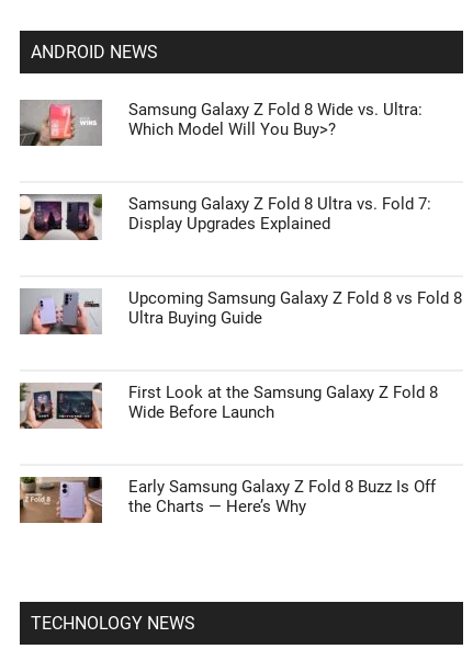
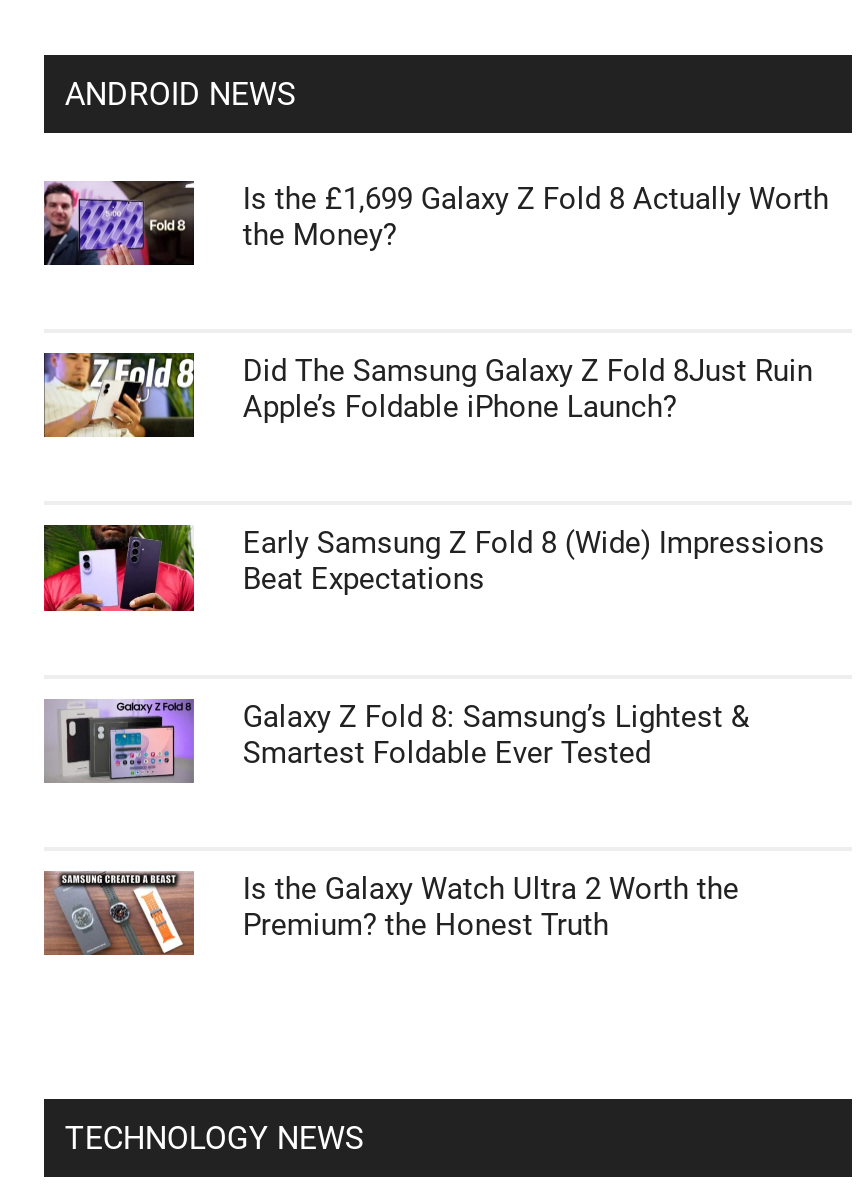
- [image]
- Samsung Galaxy Z Fold 8 Wide vs. Ultra:
- Which Model Will You Buy>?
+ [image]
+ Is the £1,699 Galaxy Z Fold 8 Actually Worth
+ the Money?

- [image]
- Samsung Galaxy Z Fold 8 Ultra vs. Fold 7:
- Display Upgrades Explained
+ [image]
+ Did The Samsung Galaxy Z Fold 8Just Ruin
+ Apple’s Foldable iPhone Launch?

- [image]
- Upcoming Samsung Galaxy Z Fold 8 vs Fold 8
- Ultra Buying Guide
+ [image]
+ Early Samsung Z Fold 8 (Wide) Impressions
+ Beat Expectations

- [image]
- First Look at the Samsung Galaxy Z Fold 8
- Wide Before Launch
+ [image]
+ Galaxy Z Fold 8: Samsung’s Lightest &
+ Smartest Foldable Ever Tested

- [image]
- Early Samsung Galaxy Z Fold 8 Buzz Is Off
- the Charts — Here’s Why
+ [image]
+ Is the Galaxy Watch Ultra 2 Worth the
+ Premium? the Honest Truth
